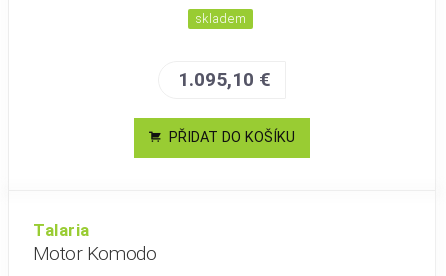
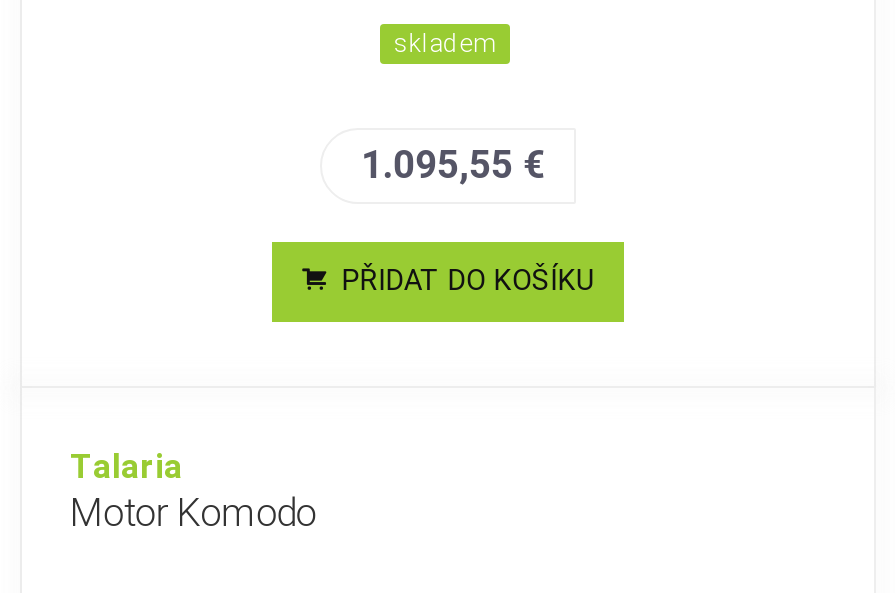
- 1.095,10 €
+ 1.095,55 €
